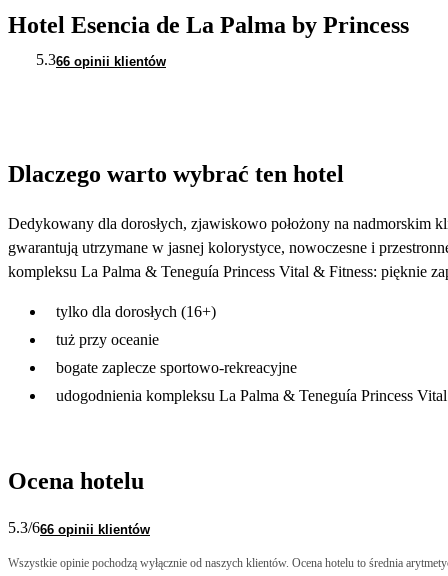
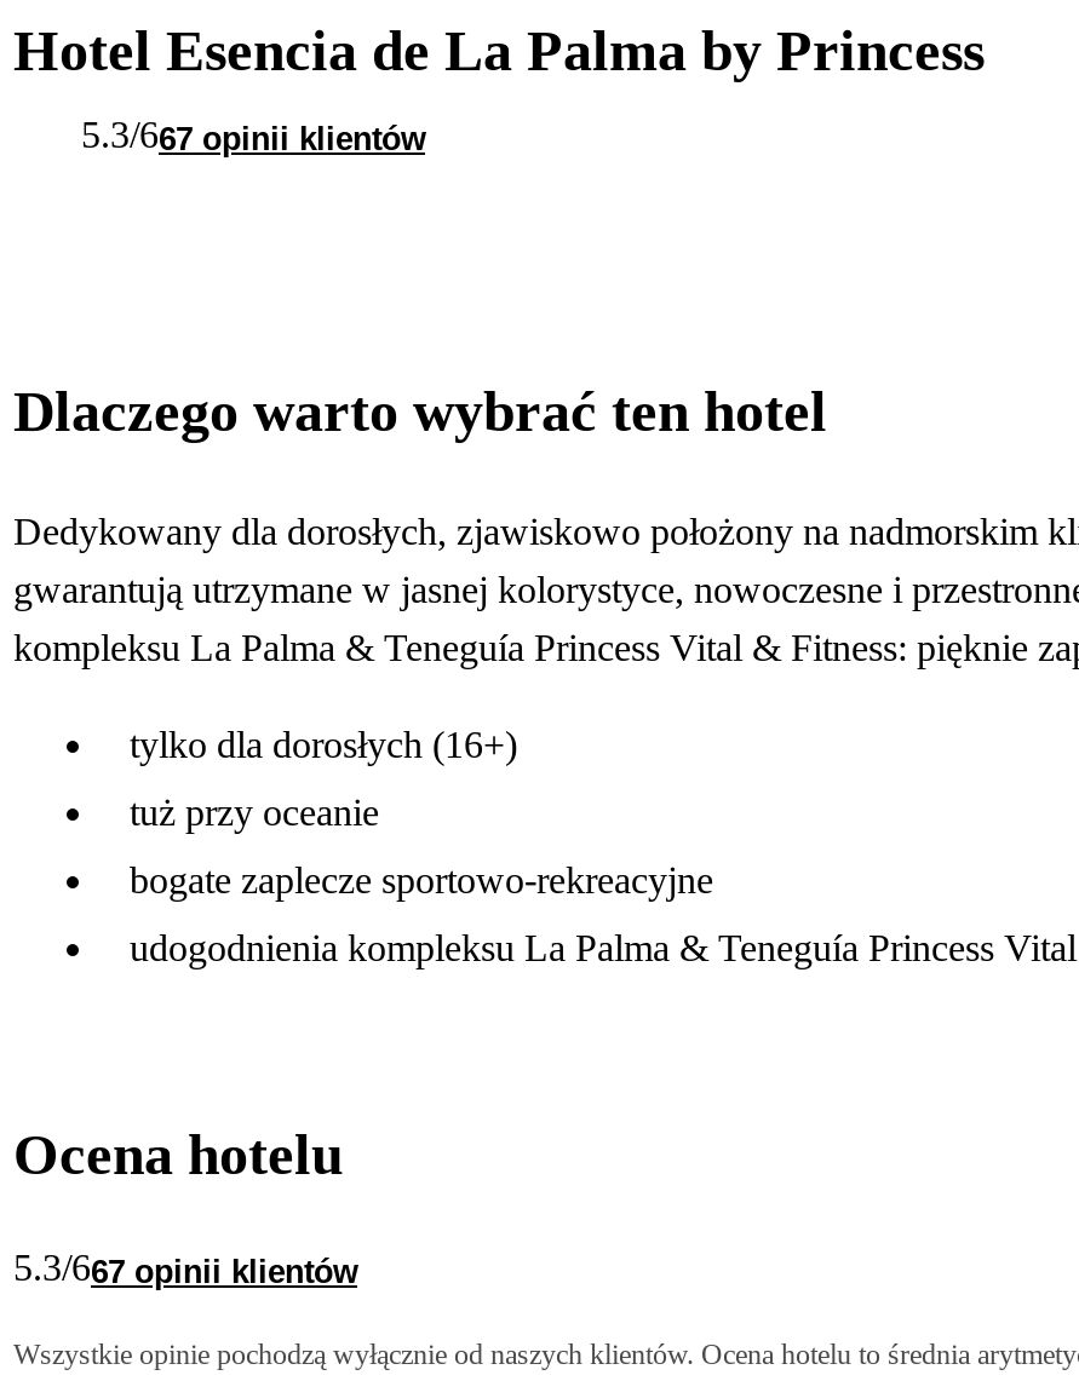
- 5.366 opinii klientów
+ 5.3/667 opinii klientów

- 5.3/666 opinii klientów
+ 5.3/667 opinii klientów
